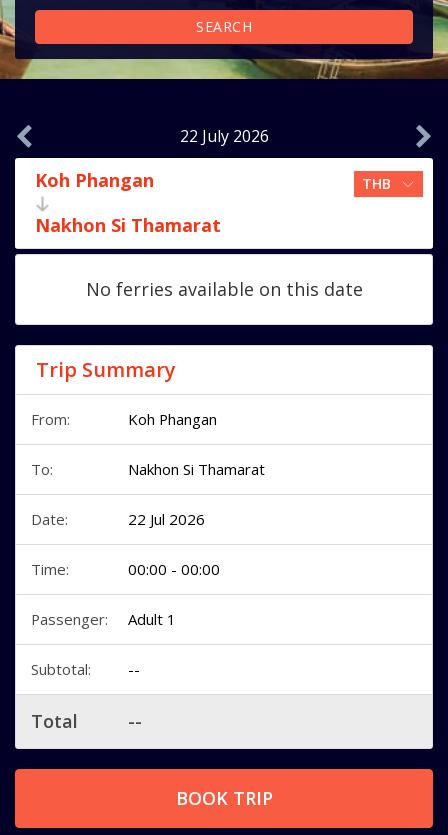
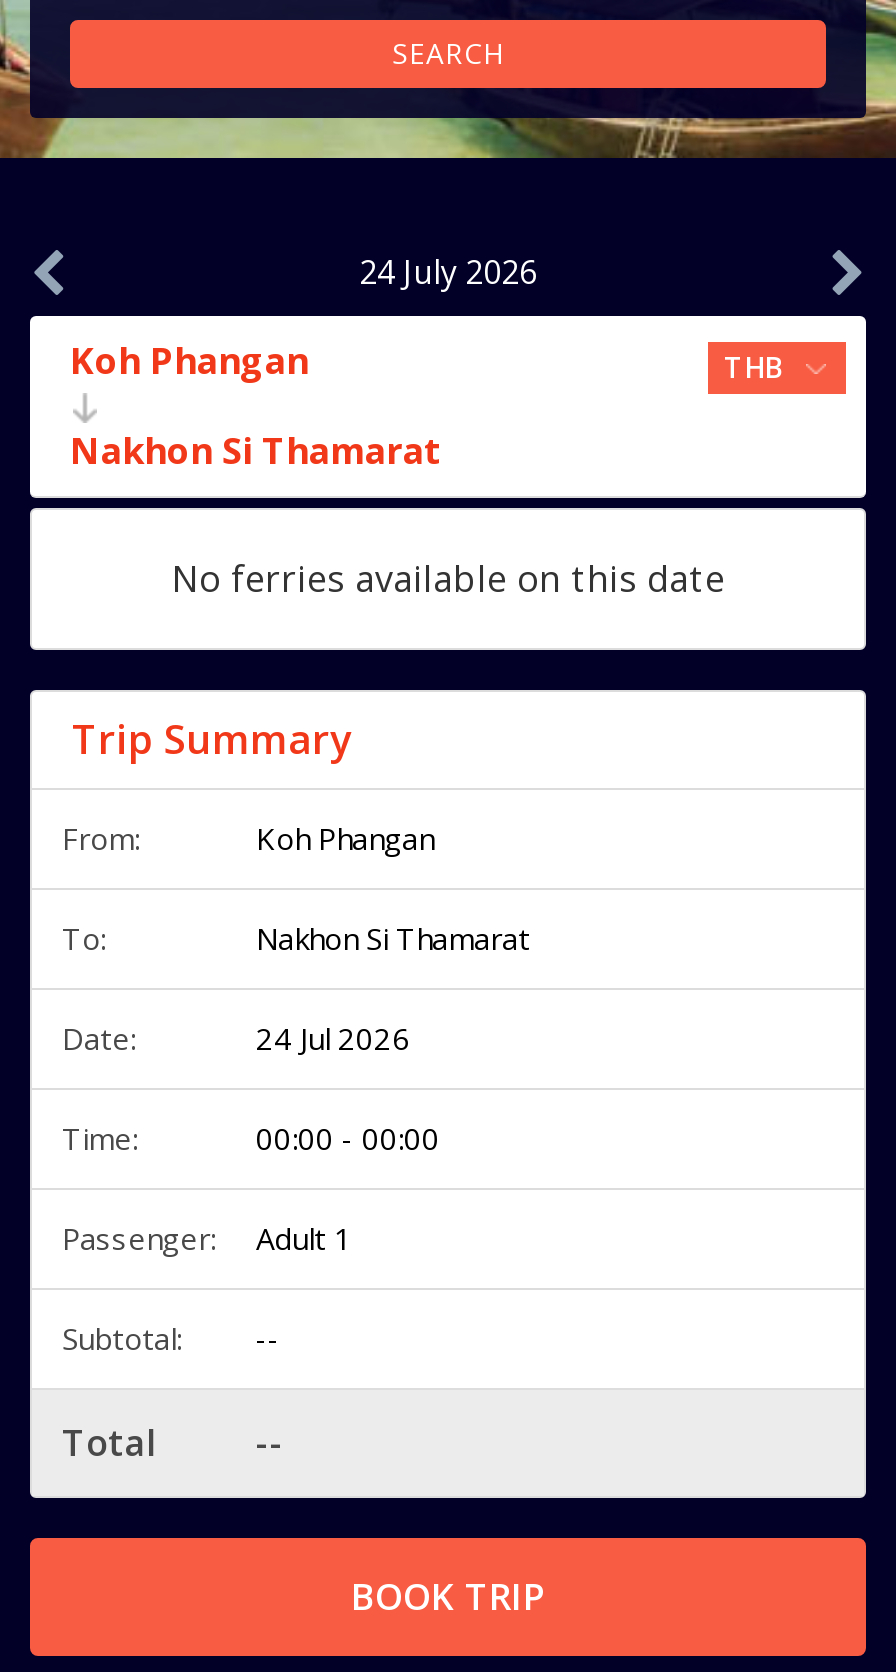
- 22 July 2026
+ 24 July 2026

- 22 Jul 2026
+ 24 Jul 2026
